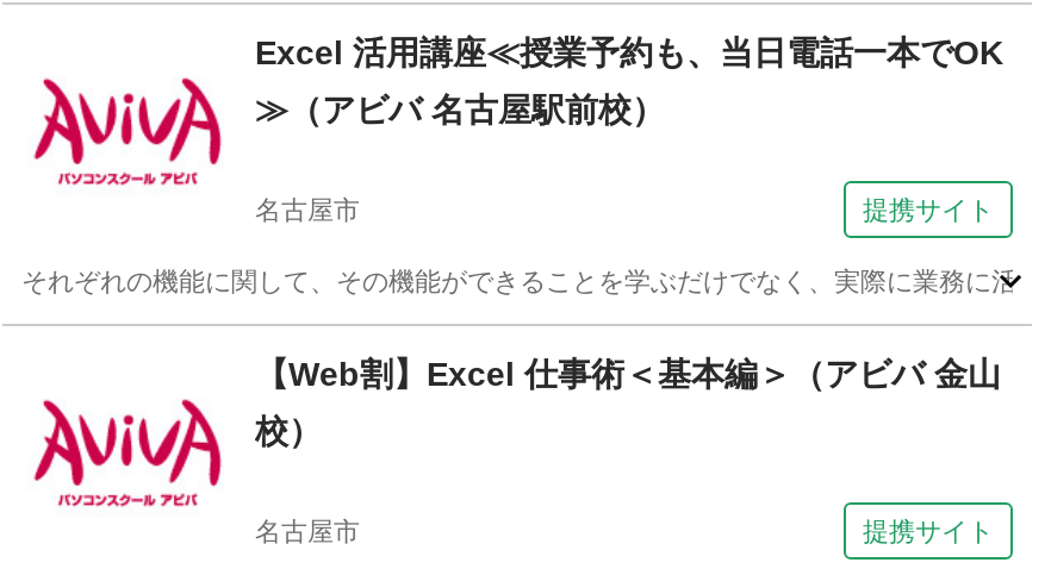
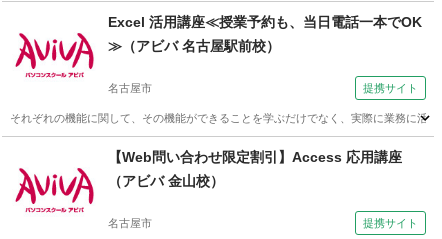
- 【Web割】Excel 仕事術＜基本編＞（アビバ 金山
+ 【Web問い合わせ限定割引】Access 応用講座

- 校）
+ （アビバ 金山校）
